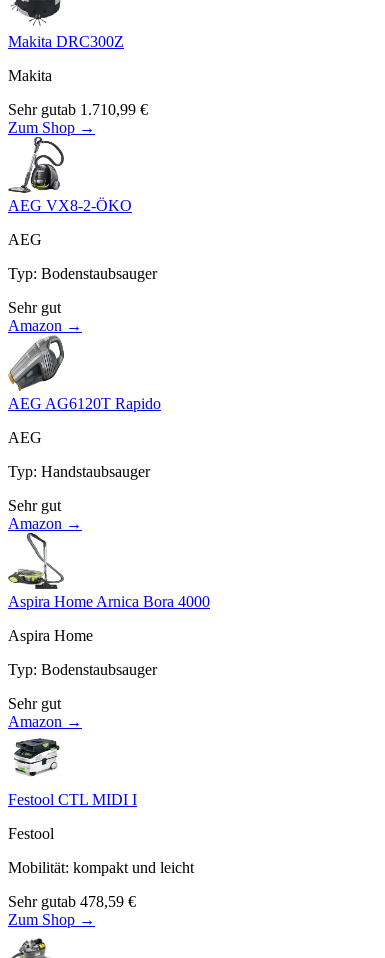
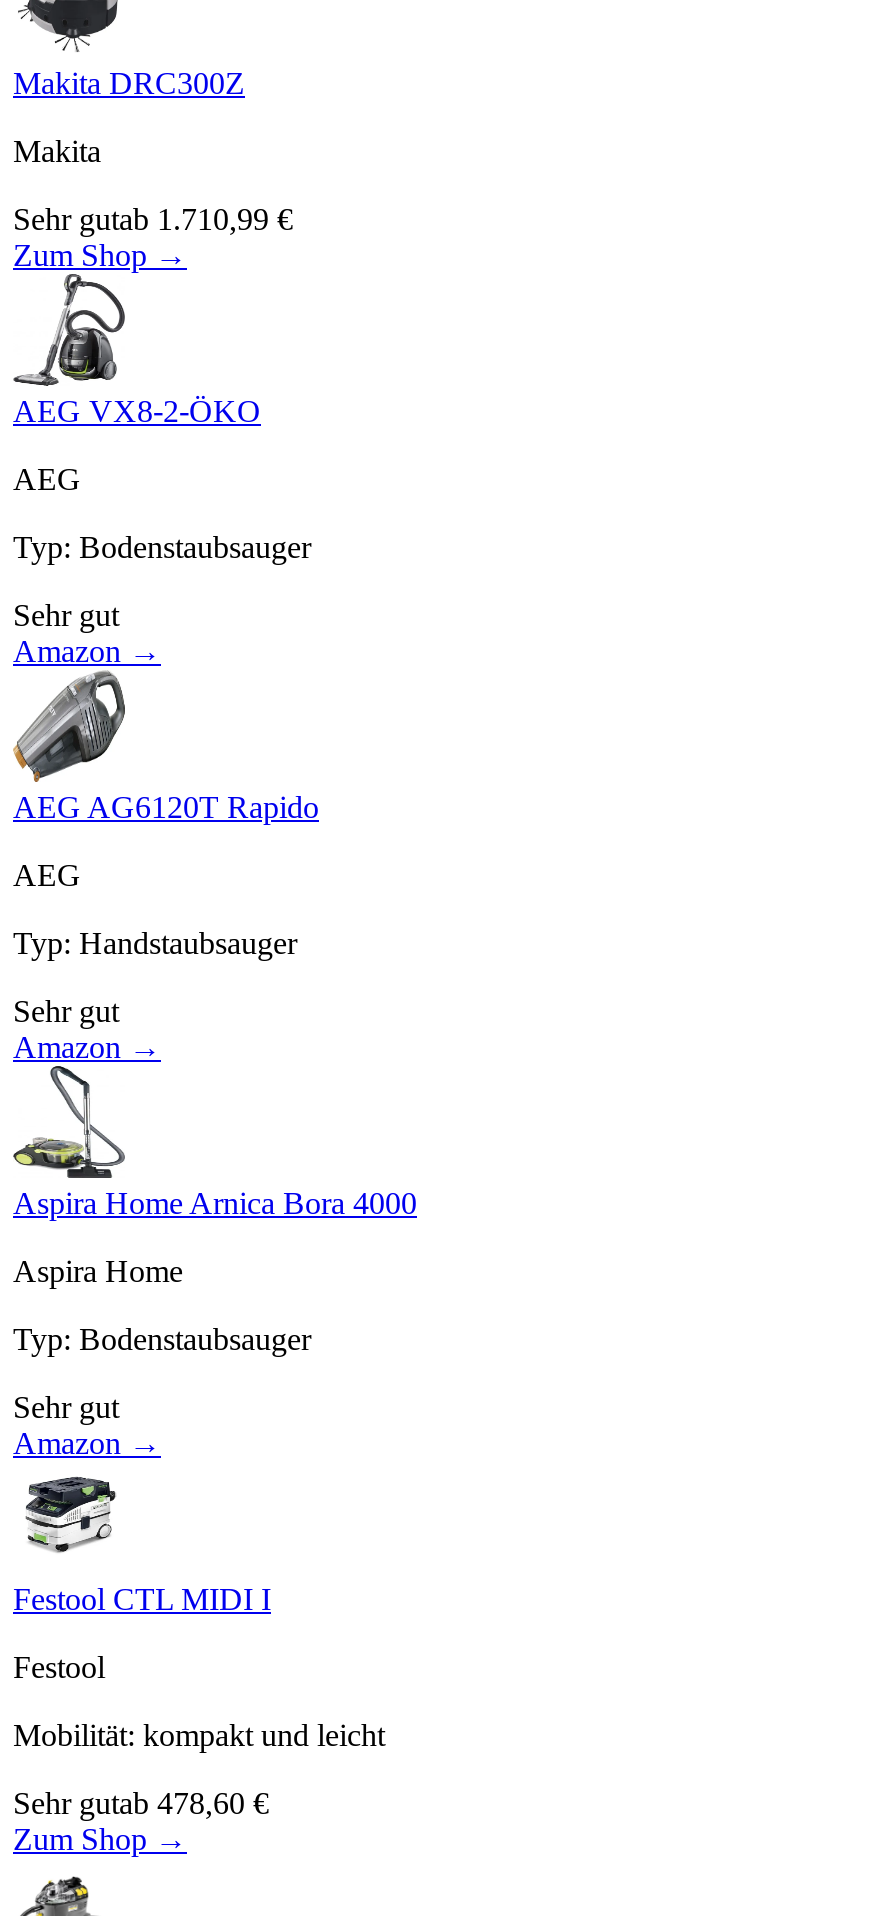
- Sehr gutab 478,59 €
+ Sehr gutab 478,60 €
